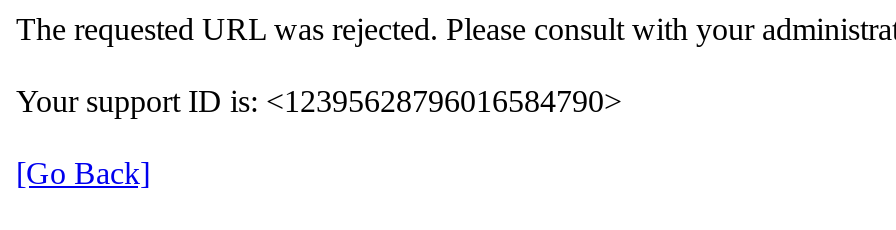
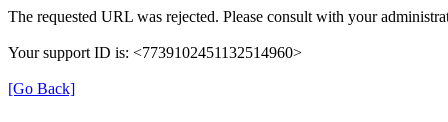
- Your support ID is: <12395628796016584790>
+ Your support ID is: <7739102451132514960>
